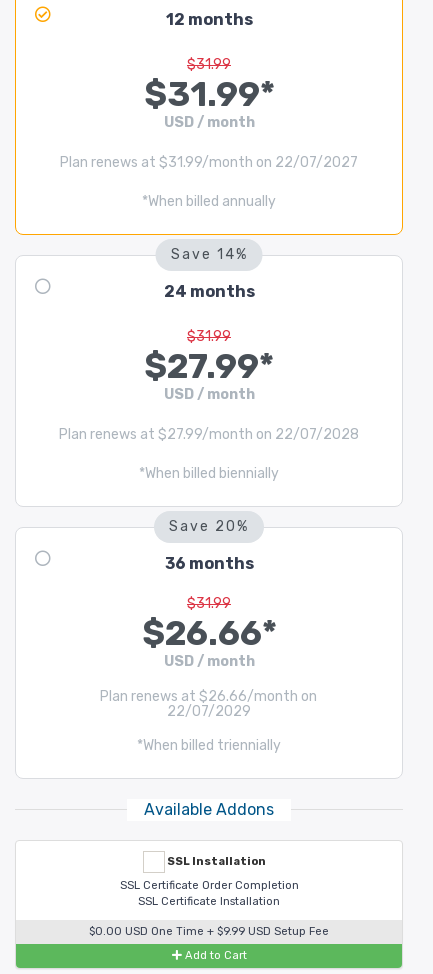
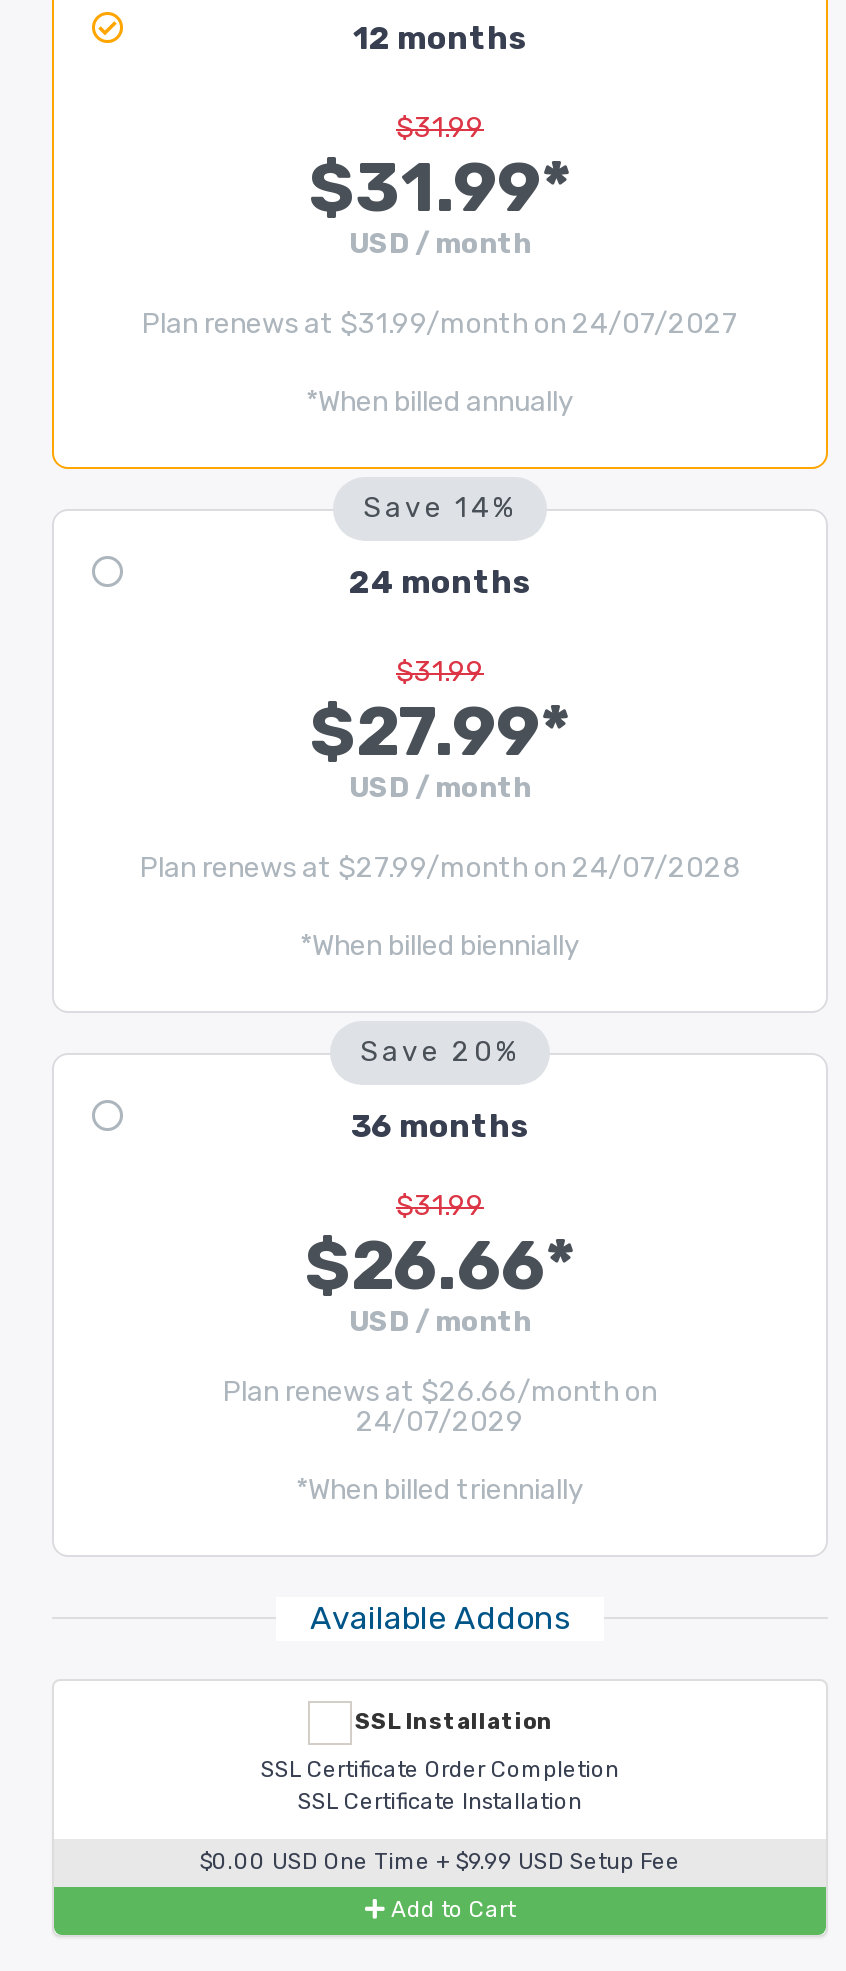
- Plan renews at $31.99/month on 22/07/2027
+ Plan renews at $31.99/month on 24/07/2027

- Plan renews at $27.99/month on 22/07/2028
+ Plan renews at $27.99/month on 24/07/2028

- 22/07/2029
+ 24/07/2029
